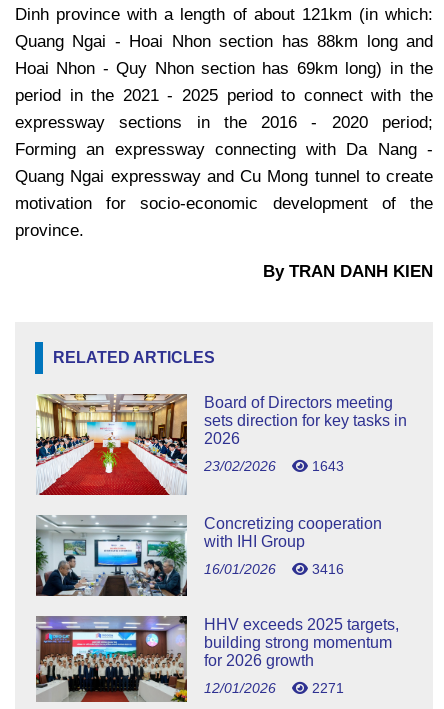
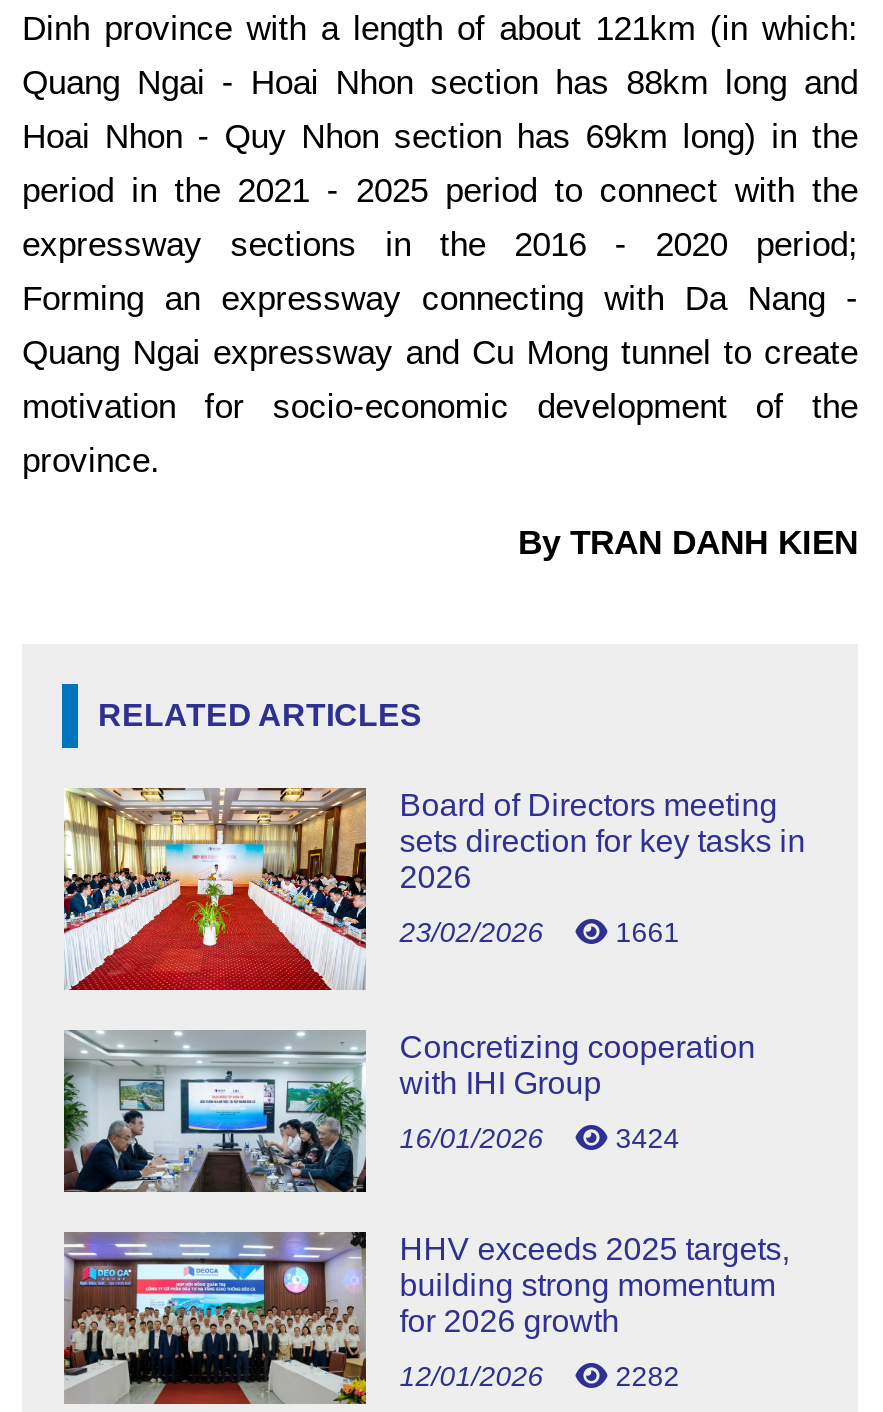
- 23/02/2026 1643
+ 23/02/2026 1661

- 16/01/2026 3416
+ 16/01/2026 3424

- 12/01/2026 2271
+ 12/01/2026 2282
